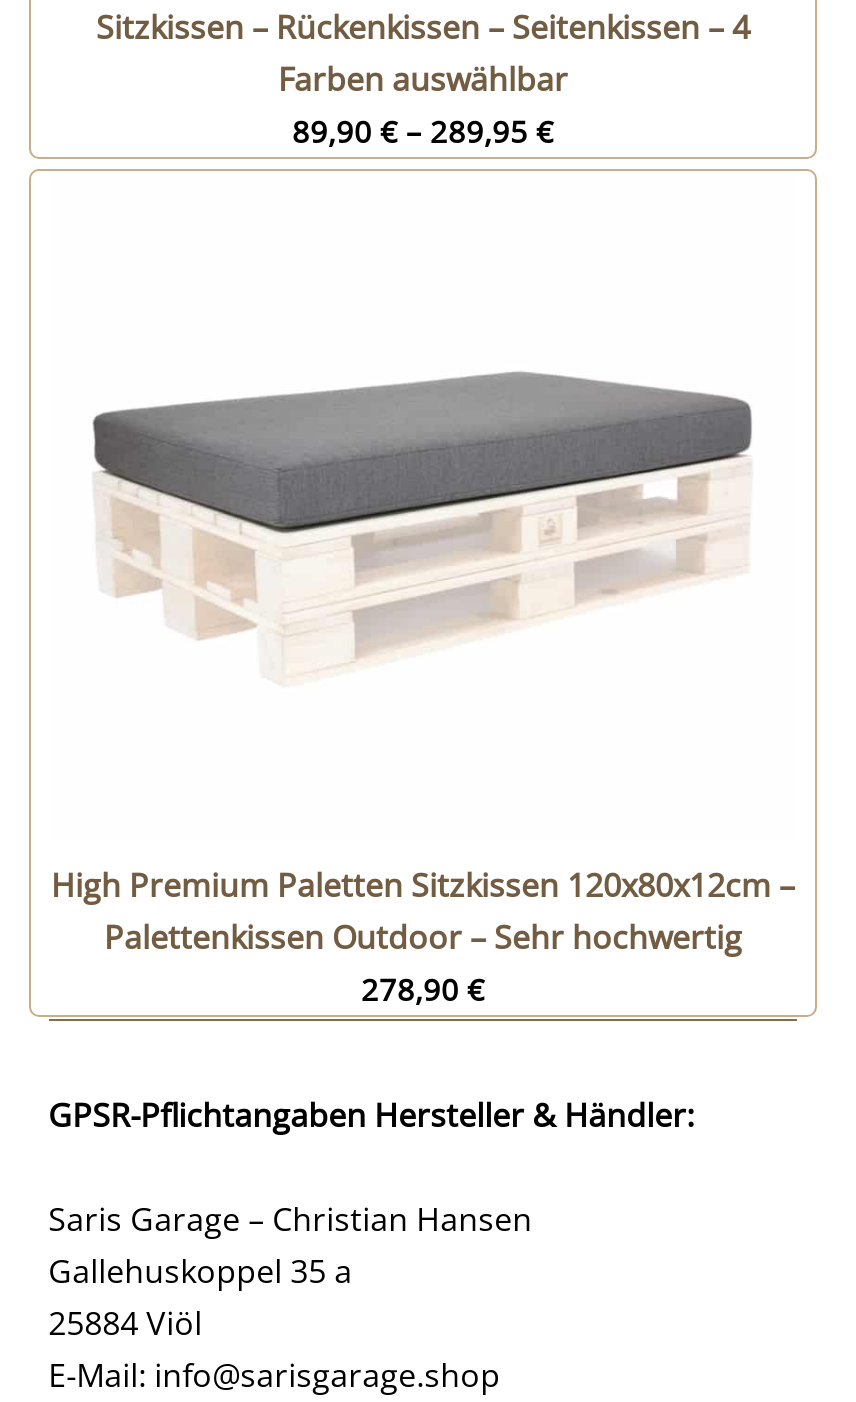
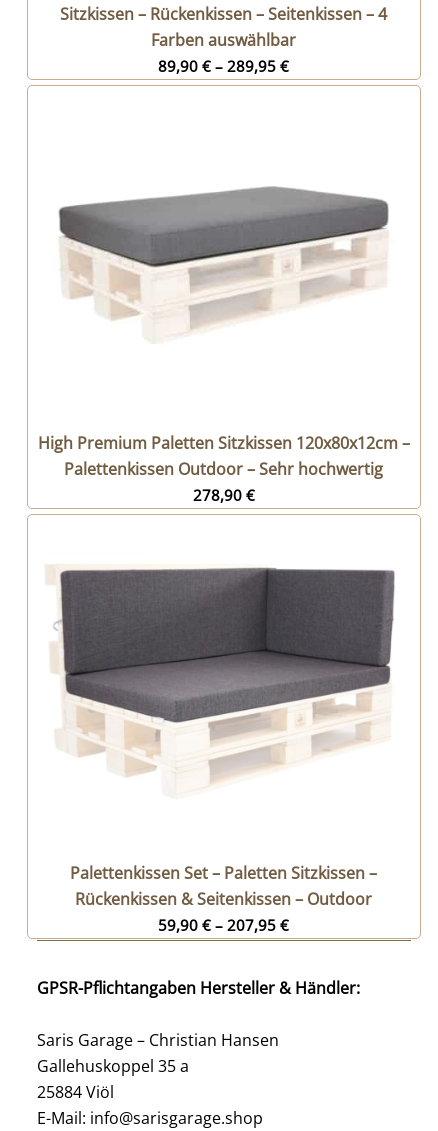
+ [image]

+ Palettenkissen Set – Paletten Sitzkissen –
+ Rückenkissen & Seitenkissen – Outdoor
+ 59,90 €– 207,95 €
